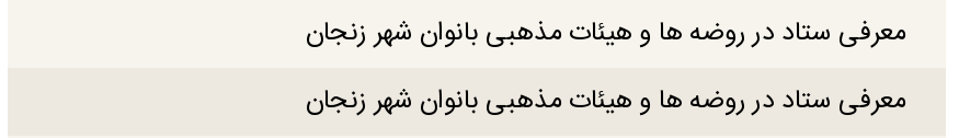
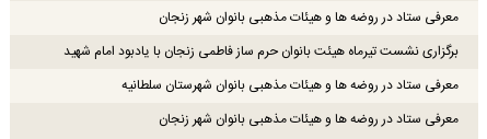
+ برگزاری نشست تیرماه هیئت بانوان حرم ساز فاطمی زنجان با یادبود امام شهید
+ معرفی ستاد در روضه ها و هیئات مذهبی بانوان شهرستان سلطانیه
